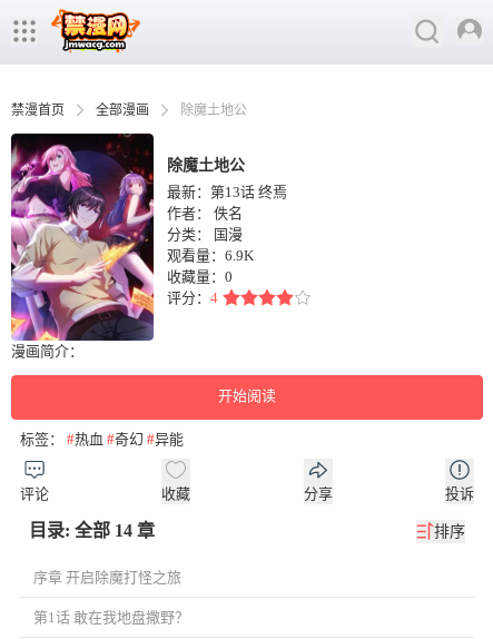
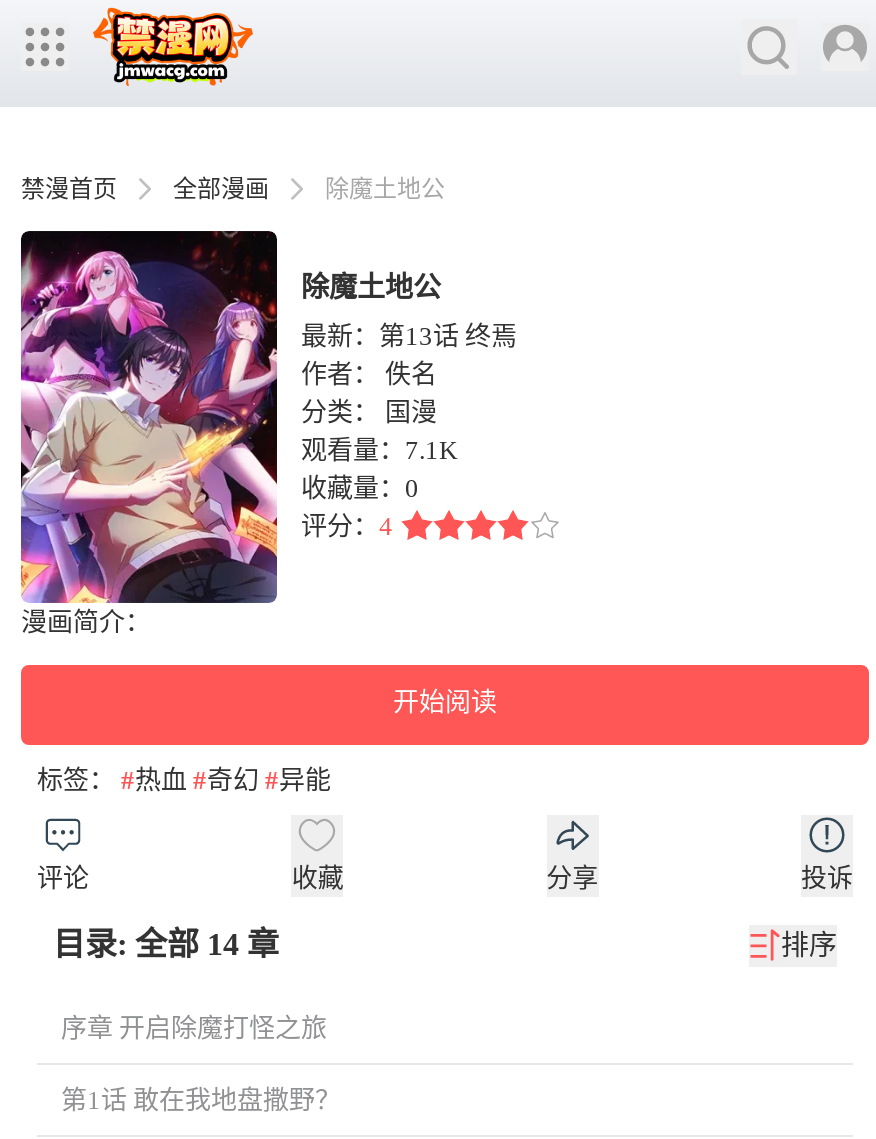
- 观看量：6.9K
+ 观看量：7.1K
